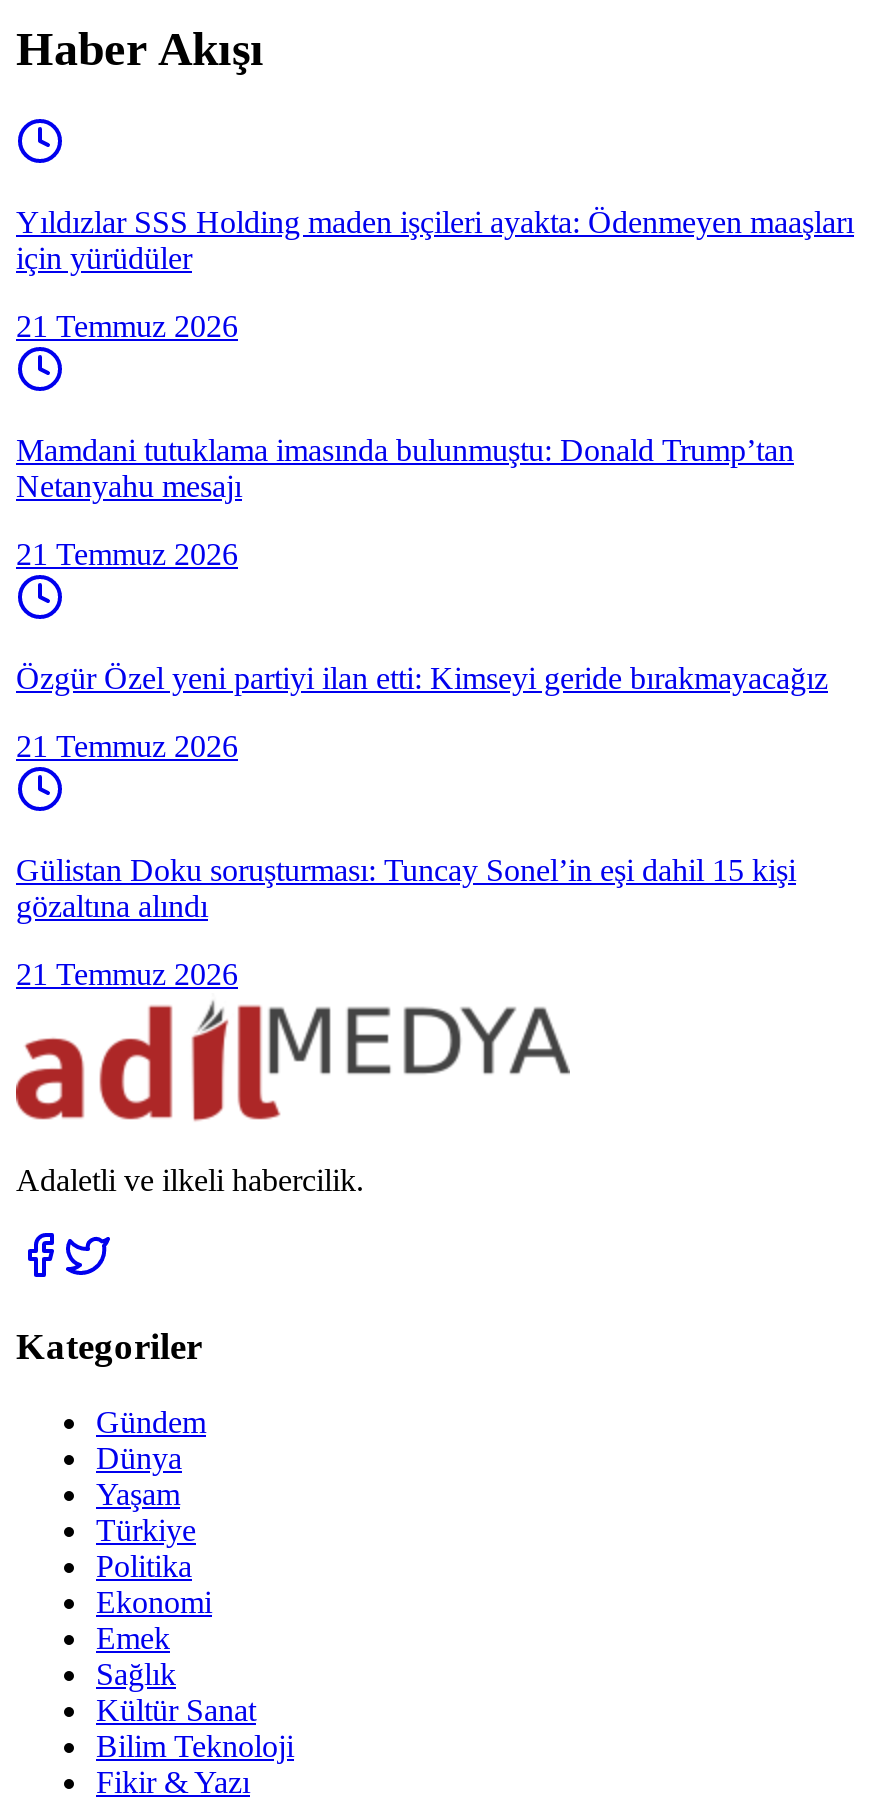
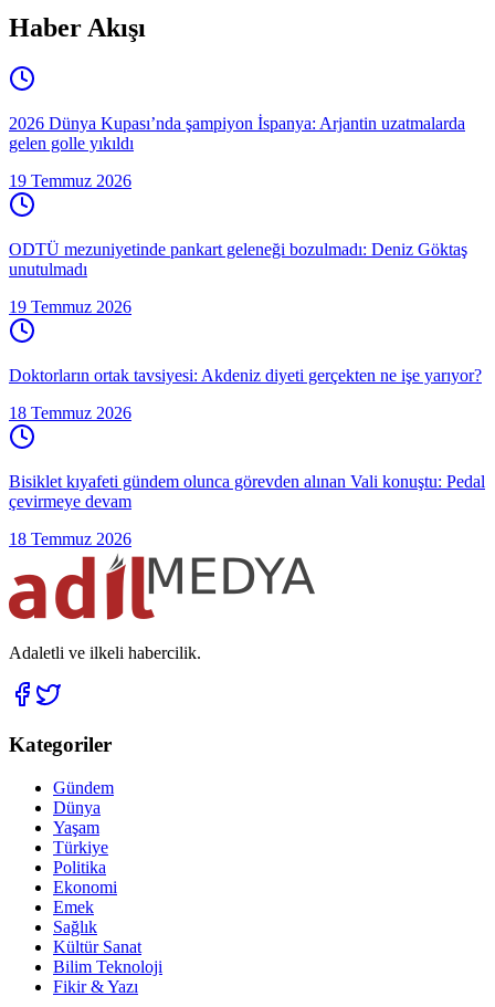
- Yıldızlar SSS Holding maden işçileri ayakta: Ödenmeyen maaşları
- için yürüdüler
+ 2026 Dünya Kupası’nda şampiyon İspanya: Arjantin uzatmalarda
+ gelen golle yıkıldı

- 21 Temmuz 2026
+ 19 Temmuz 2026

- Mamdani tutuklama imasında bulunmuştu: Donald Trump’tan
- Netanyahu mesajı
+ ODTÜ mezuniyetinde pankart geleneği bozulmadı: Deniz Göktaş
+ unutulmadı

- 21 Temmuz 2026
+ 19 Temmuz 2026

- Özgür Özel yeni partiyi ilan etti: Kimseyi geride bırakmayacağız
+ Doktorların ortak tavsiyesi: Akdeniz diyeti gerçekten ne işe yarıyor?

- 21 Temmuz 2026
+ 18 Temmuz 2026

- Gülistan Doku soruşturması: Tuncay Sonel’in eşi dahil 15 kişi
- gözaltına alındı
+ Bisiklet kıyafeti gündem olunca görevden alınan Vali konuştu: Pedal
+ çevirmeye devam

- 21 Temmuz 2026
+ 18 Temmuz 2026
